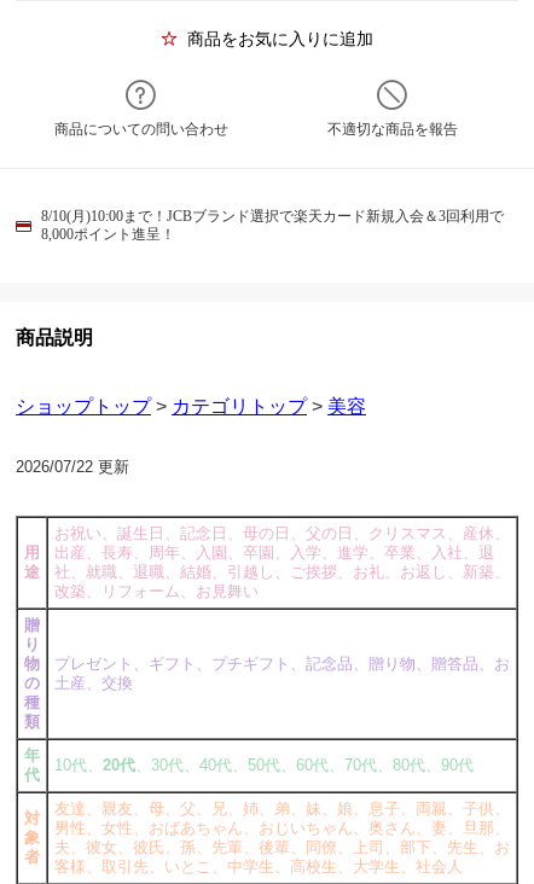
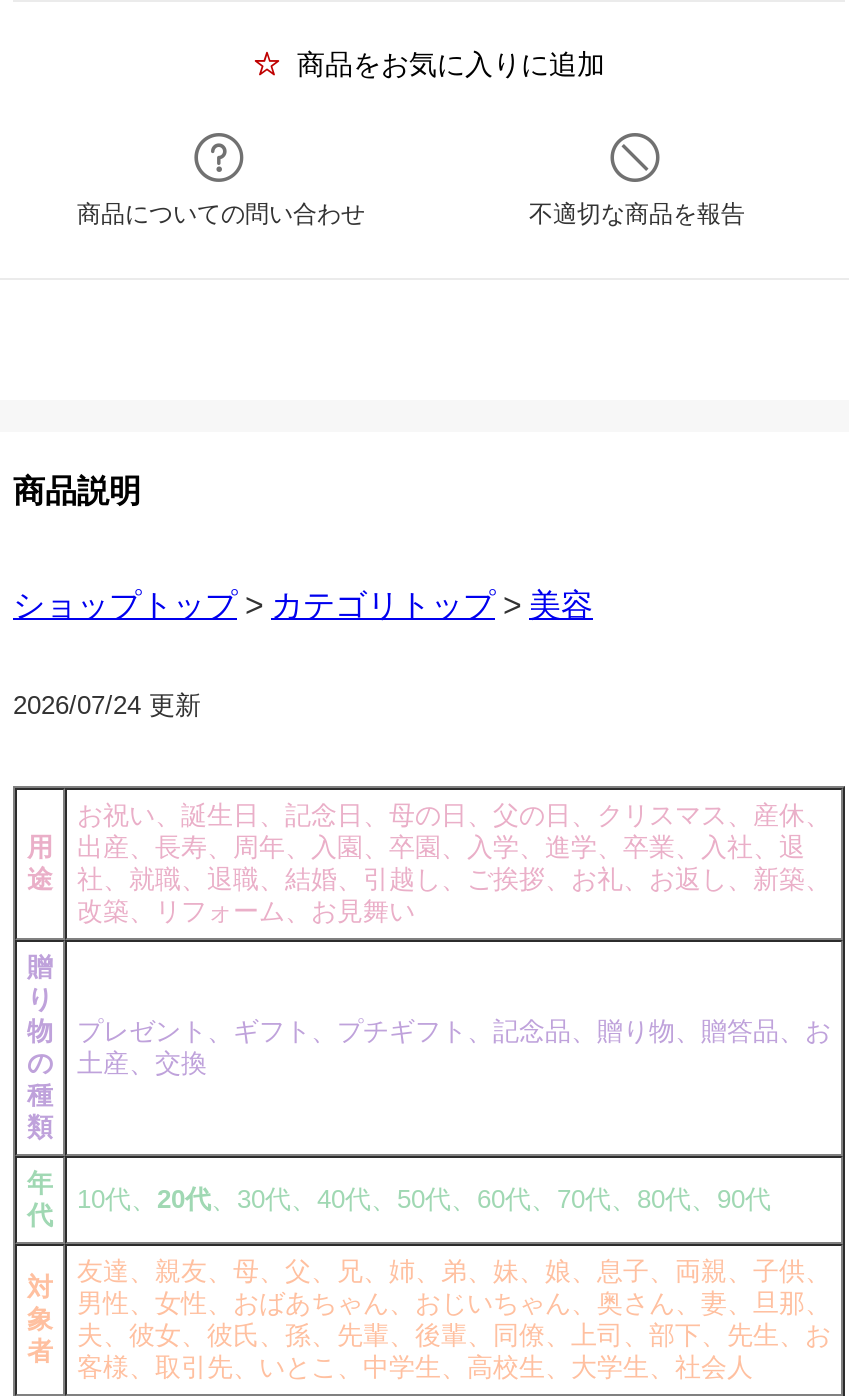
- 8/10(月)10:00まで！JCBブランド選択で楽天カード新規入会＆3回利用で
- 8,000ポイント進呈！

- 2026/07/22 更新
+ 2026/07/24 更新
